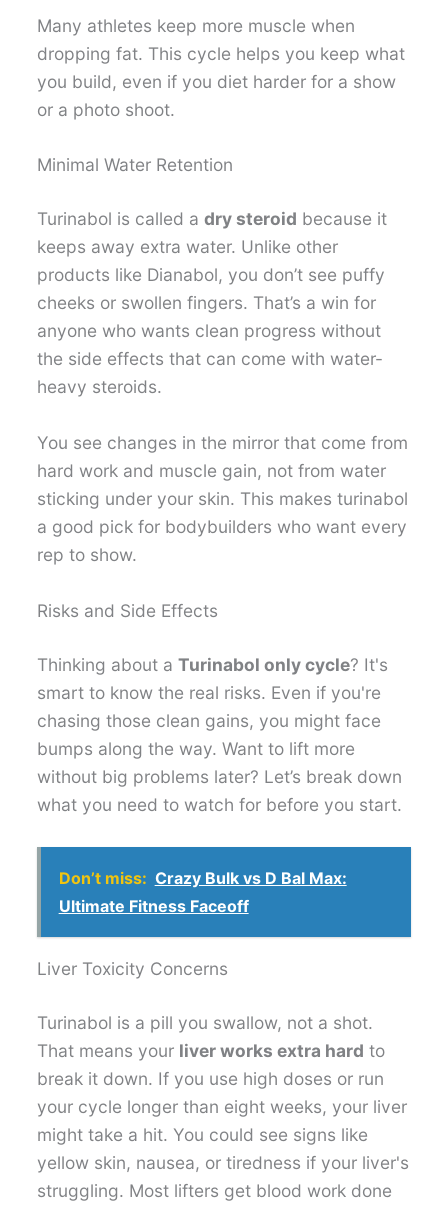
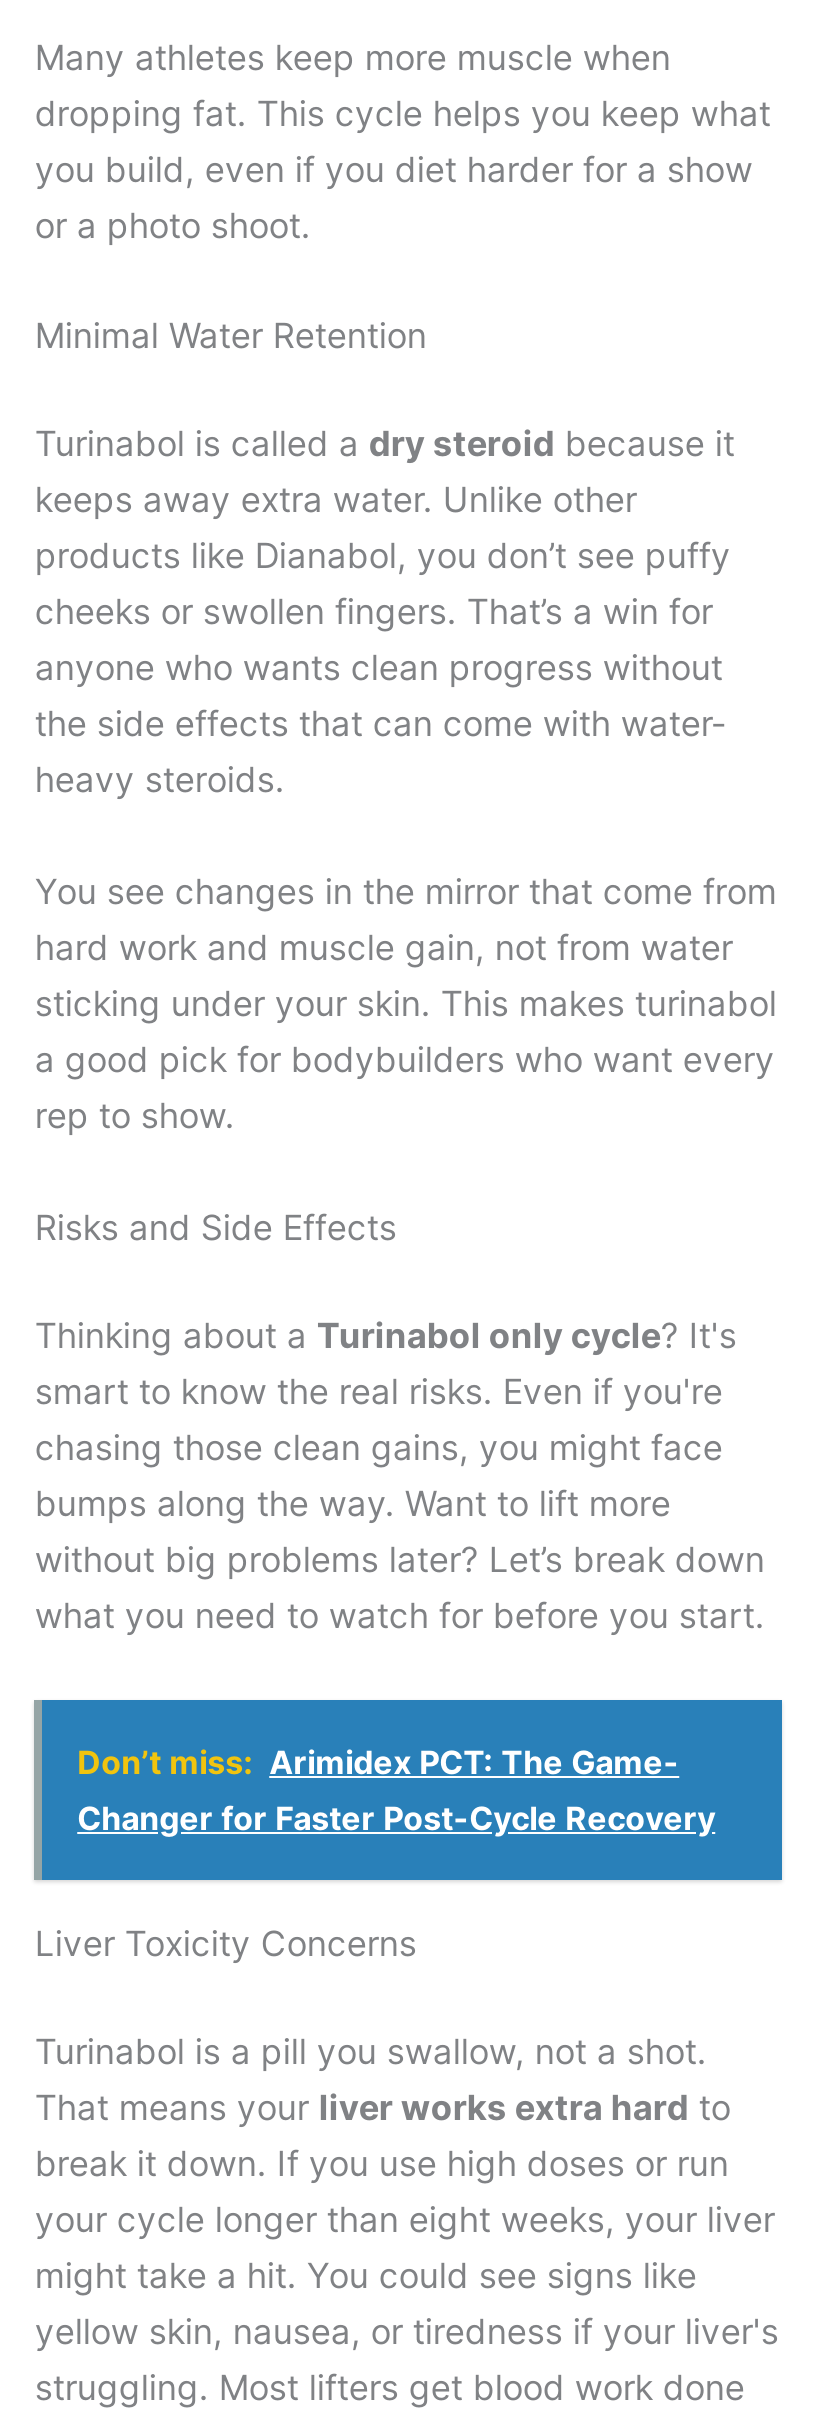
- Don’t miss: Crazy Bulk vs D Bal Max:
- Ultimate Fitness Faceoff
+ Don’t miss: Arimidex PCT: The Game-
+ Changer for Faster Post-Cycle Recovery
